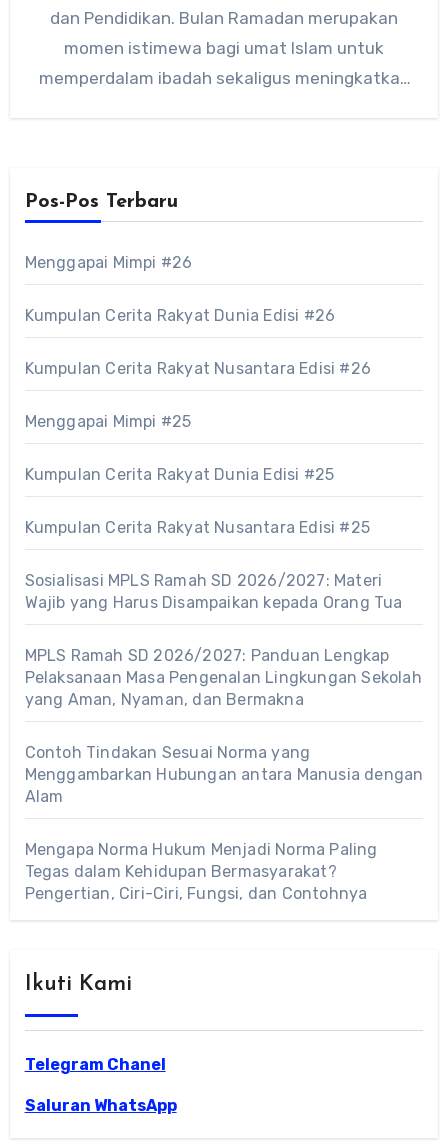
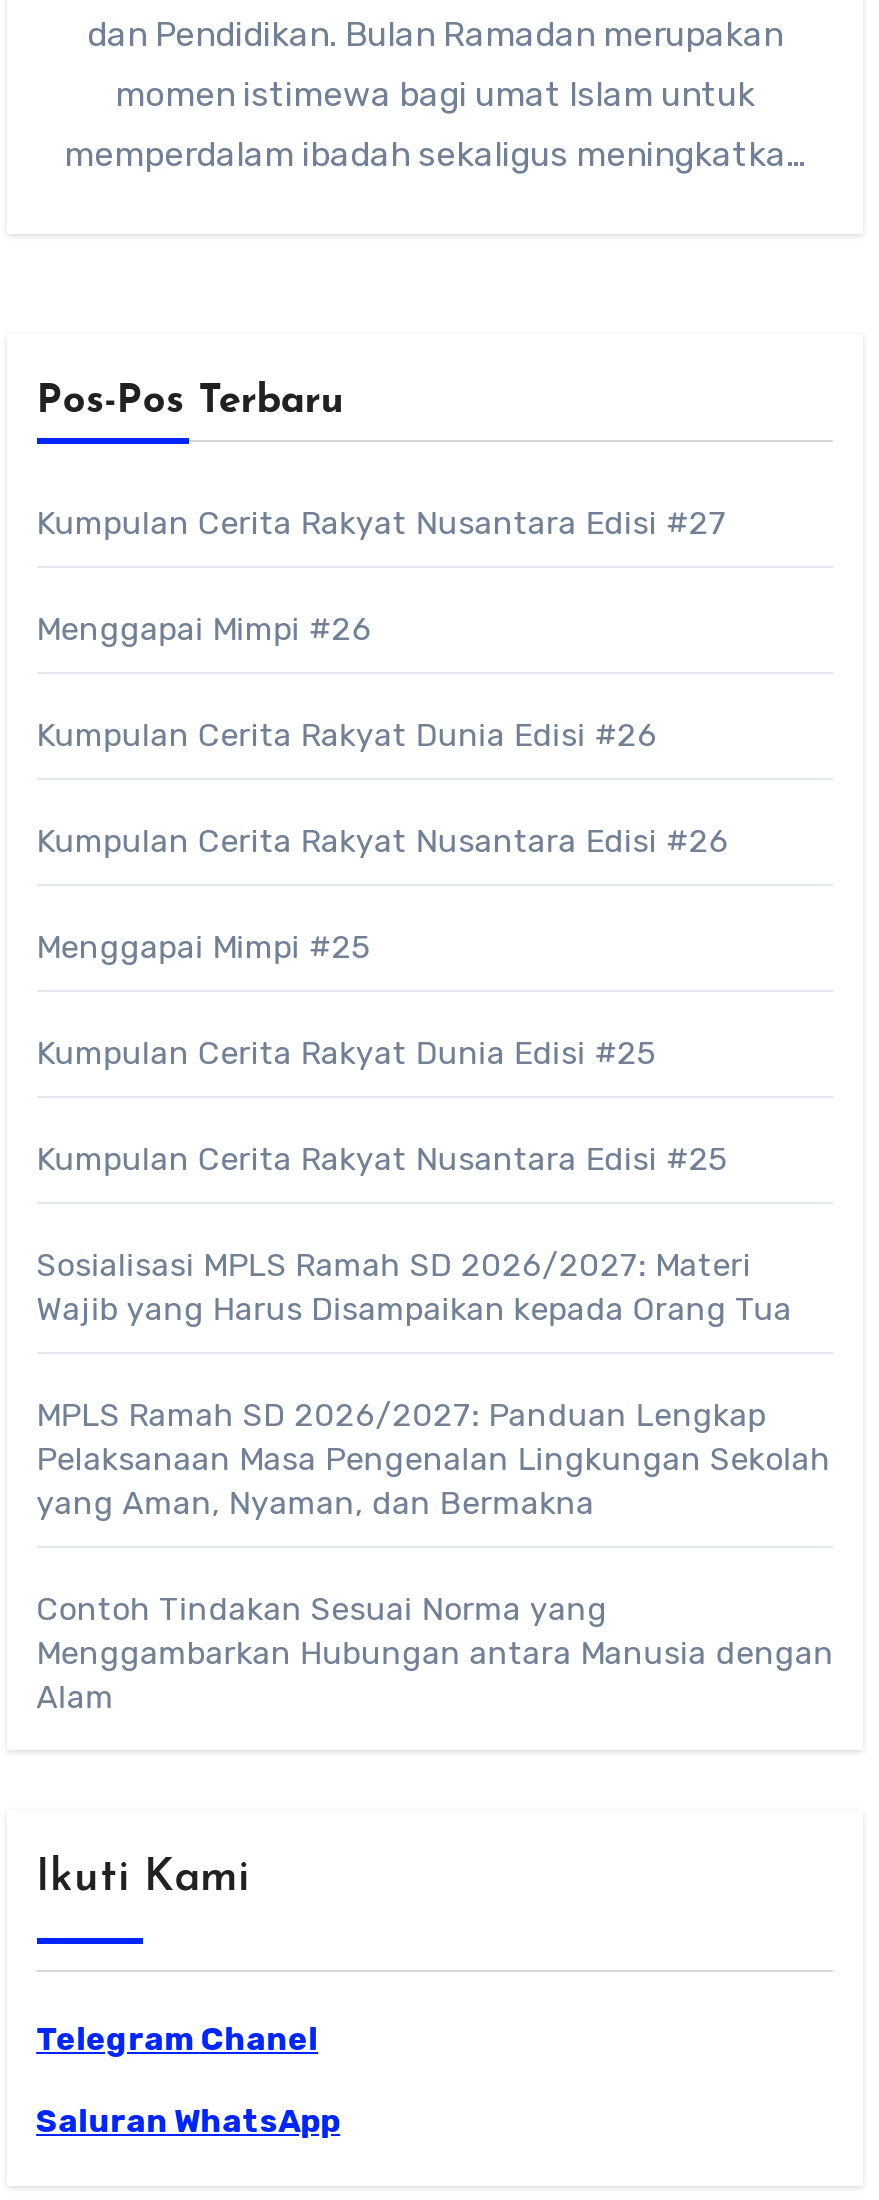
+ Kumpulan Cerita Rakyat Nusantara Edisi #27

moved down: Menggapai Mimpi #26 | Kumpulan Cerita Rakyat Dunia Edisi #26 | Kumpulan Cerita Rakyat Nusantara Edisi #26 | ... | Menggambarkan Hubungan antara Manusia dengan | Alam

- Mengapa Norma Hukum Menjadi Norma Paling
- Tegas dalam Kehidupan Bermasyarakat?
- Pengertian, Ciri-Ciri, Fungsi, dan Contohnya
